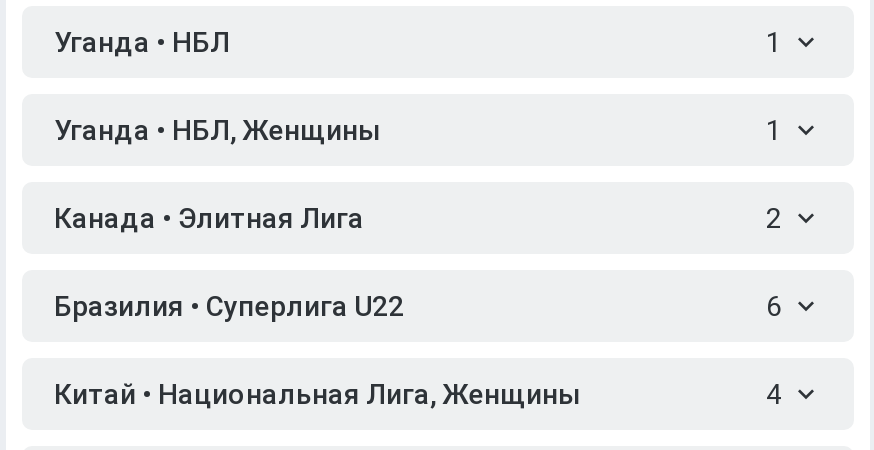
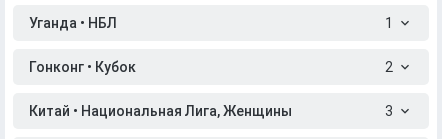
- Уганда • НБЛ, Женщины
- 1
- Канада • Элитная Лига
+ Гонконг • Кубок

- Бразилия • Суперлига U22
- 6

- 4
+ 3
